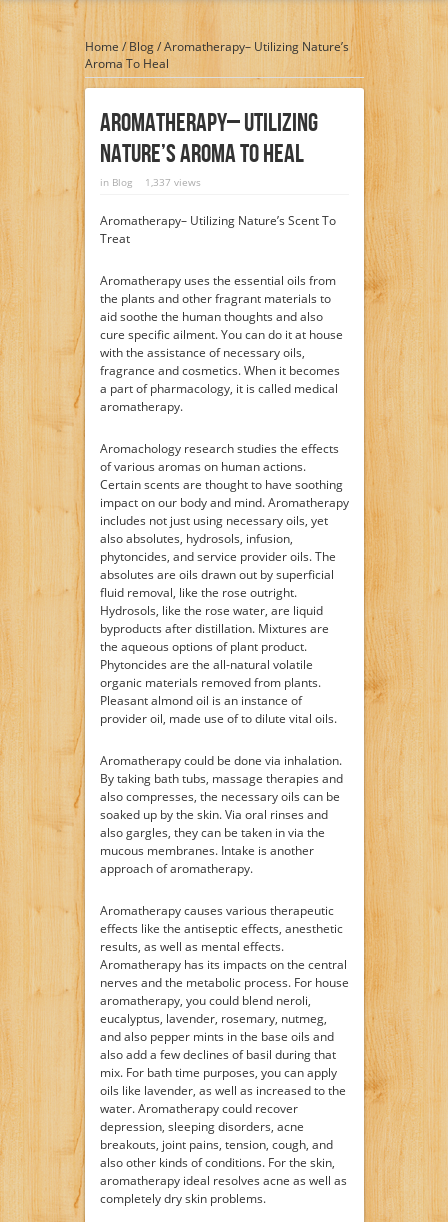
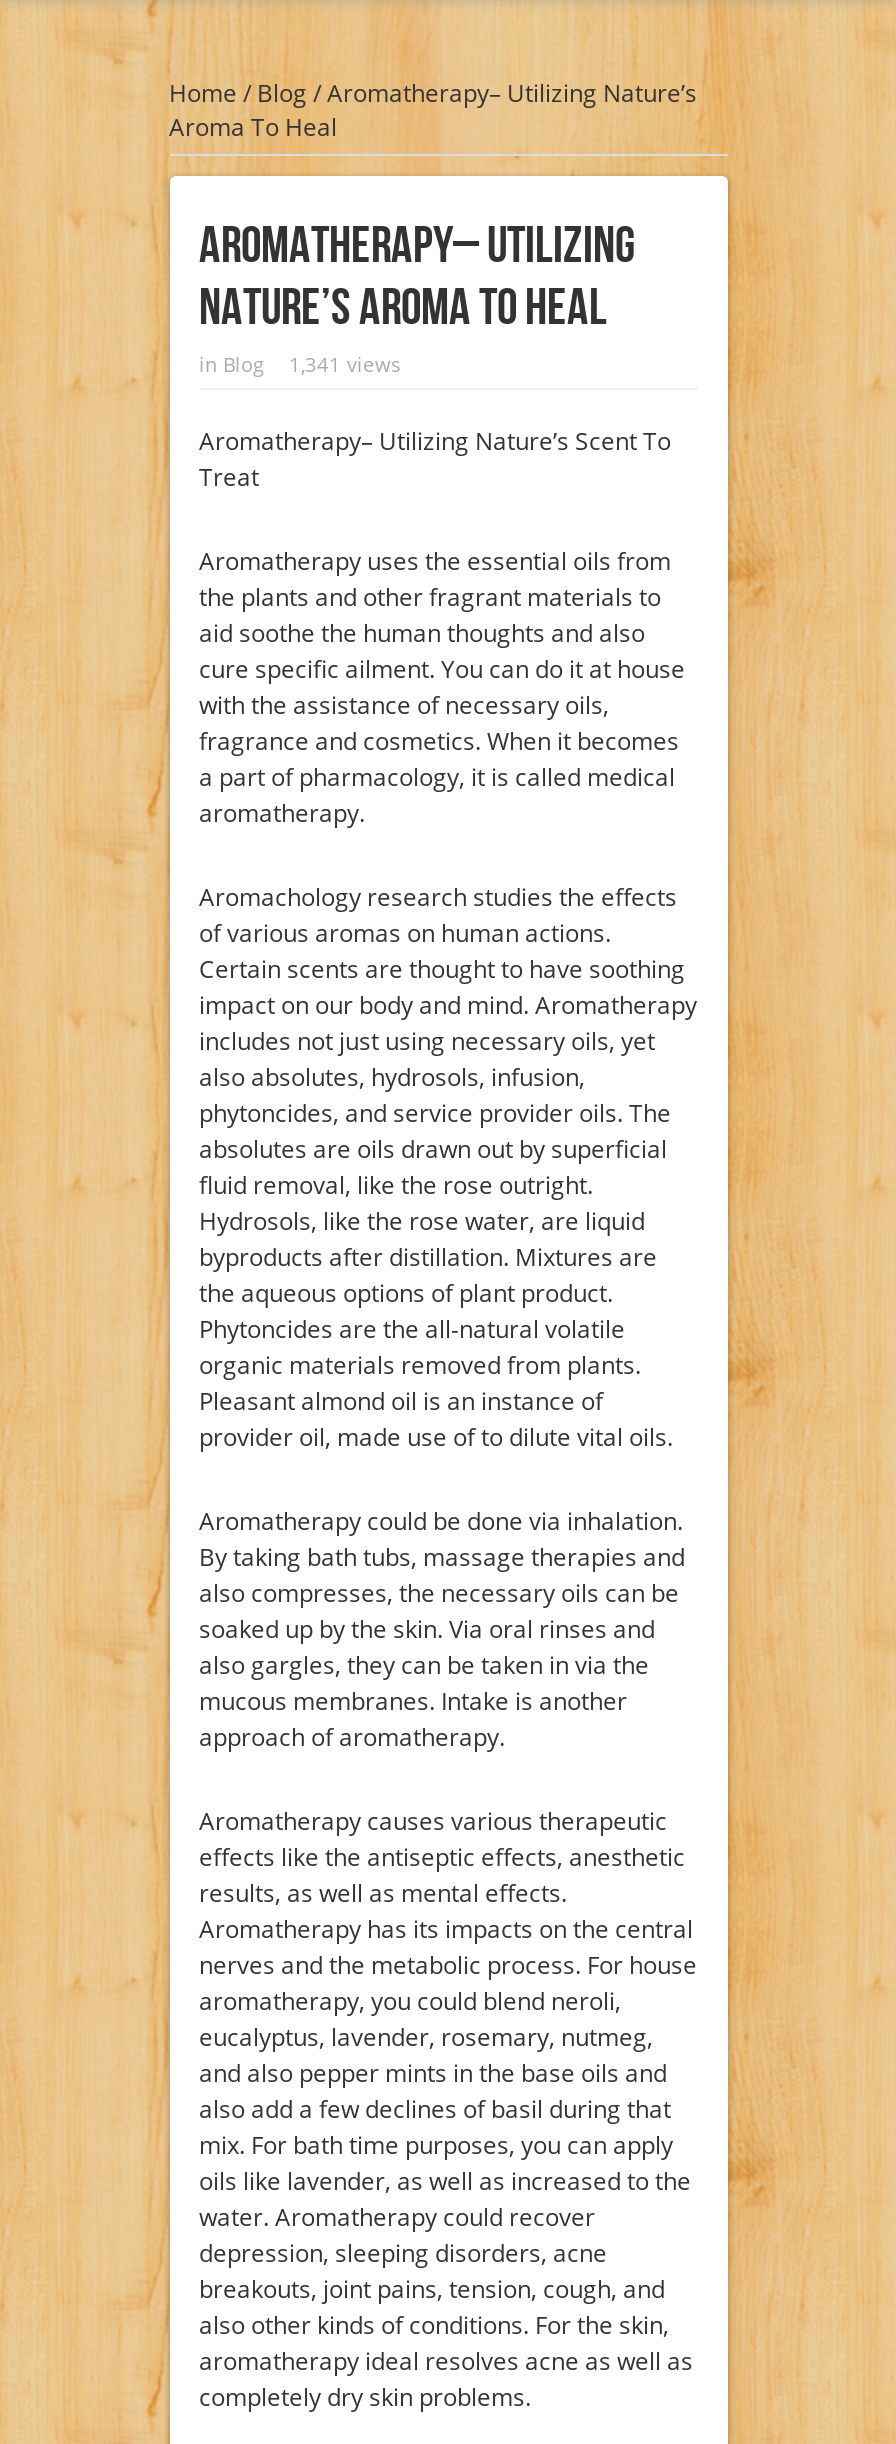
- in Blog 1,337 views
+ in Blog 1,341 views
